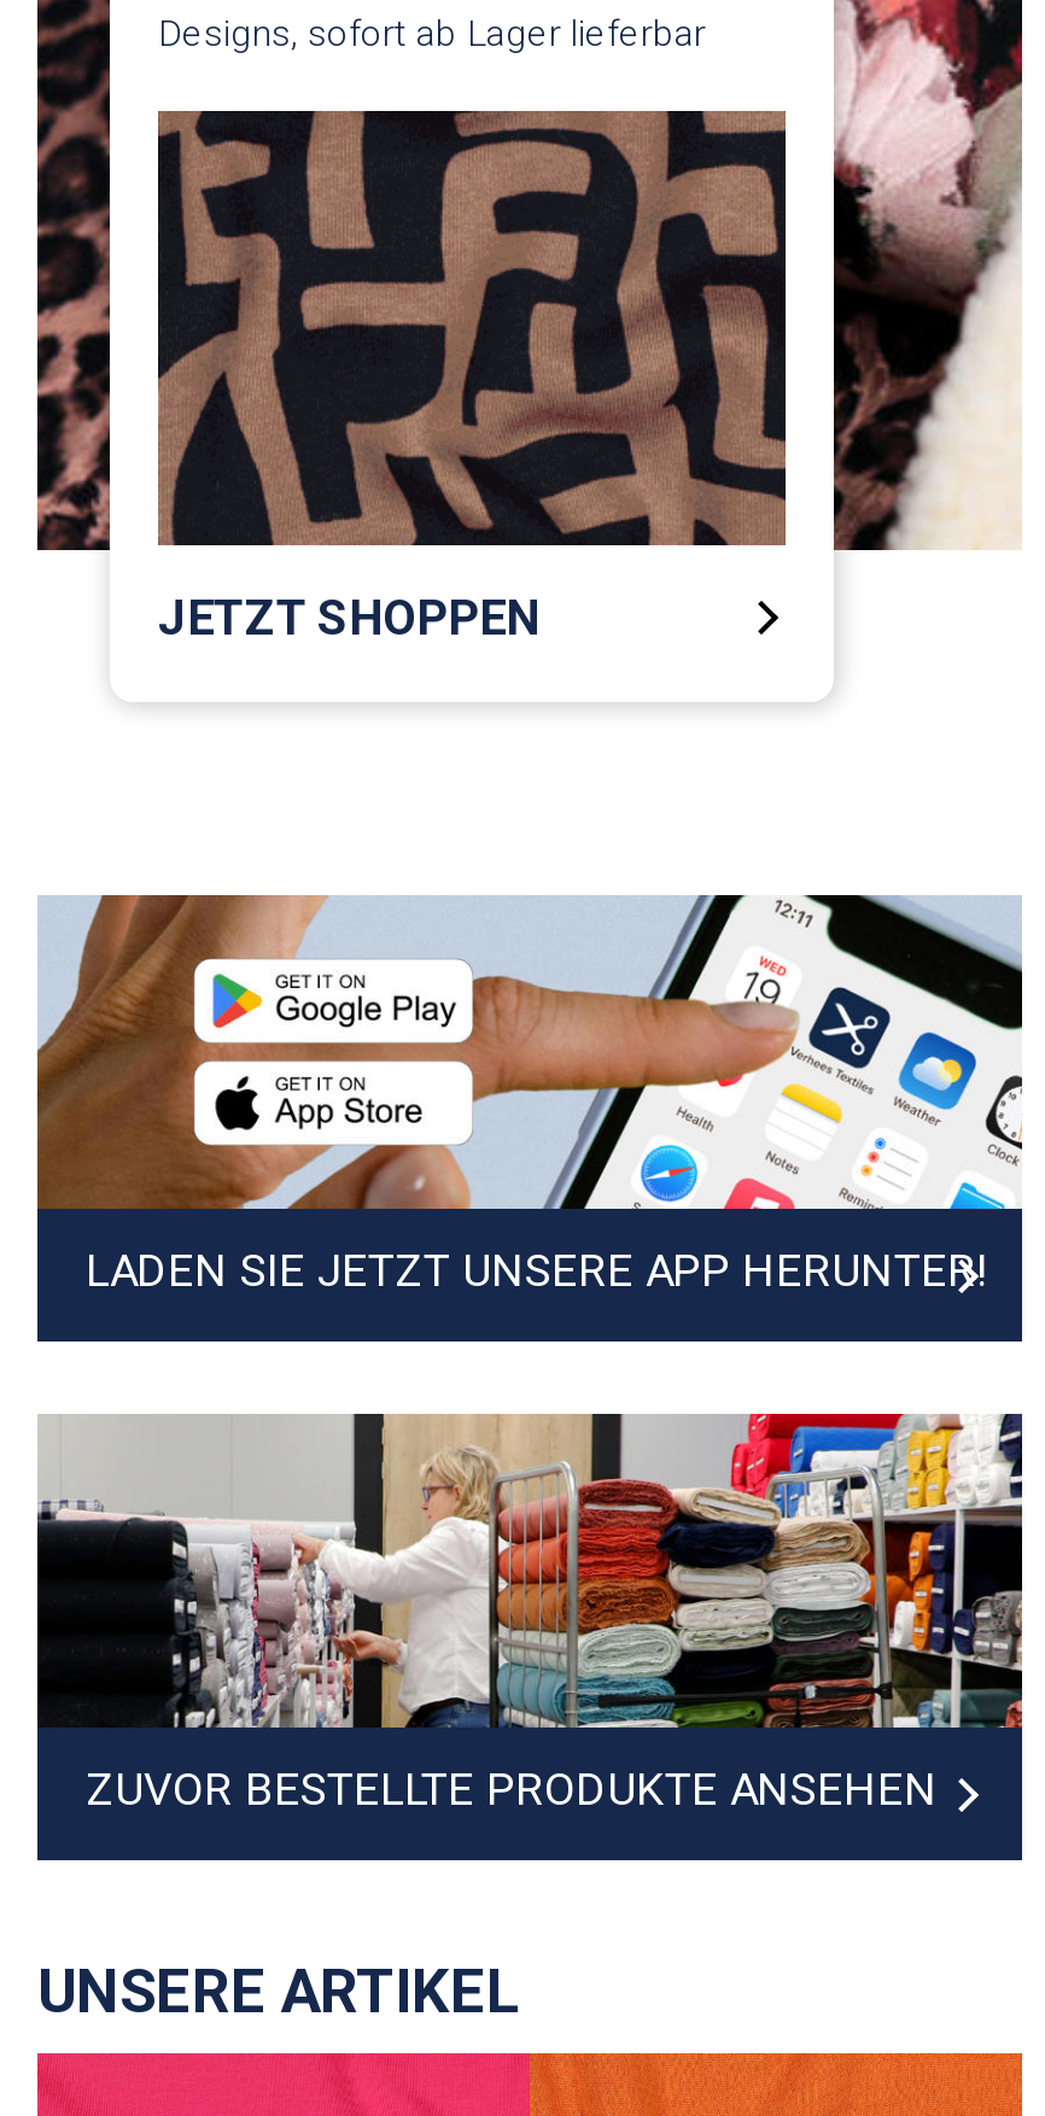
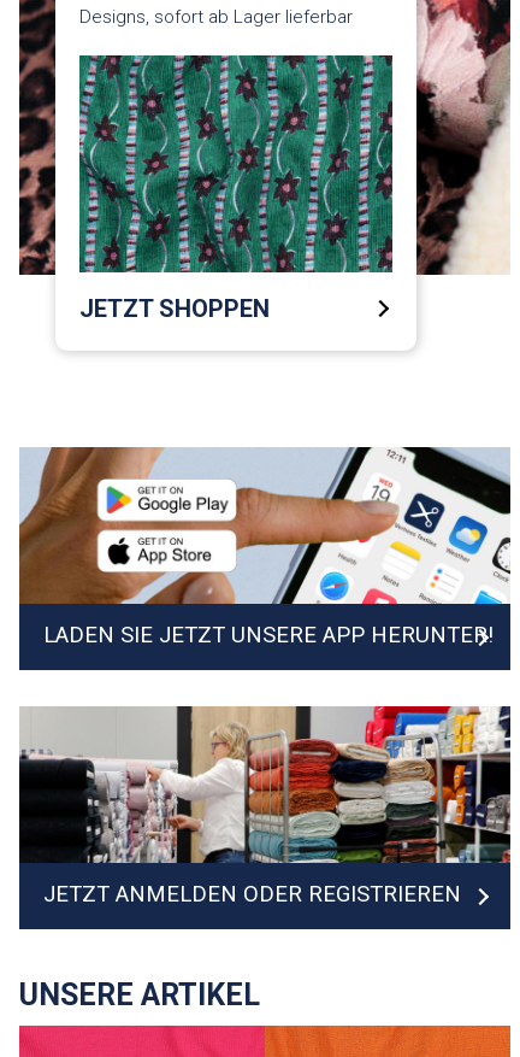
- [image]
+ [image]

- ZUVOR BESTELLTE PRODUKTE ANSEHEN
+ JETZT ANMELDEN ODER REGISTRIEREN
